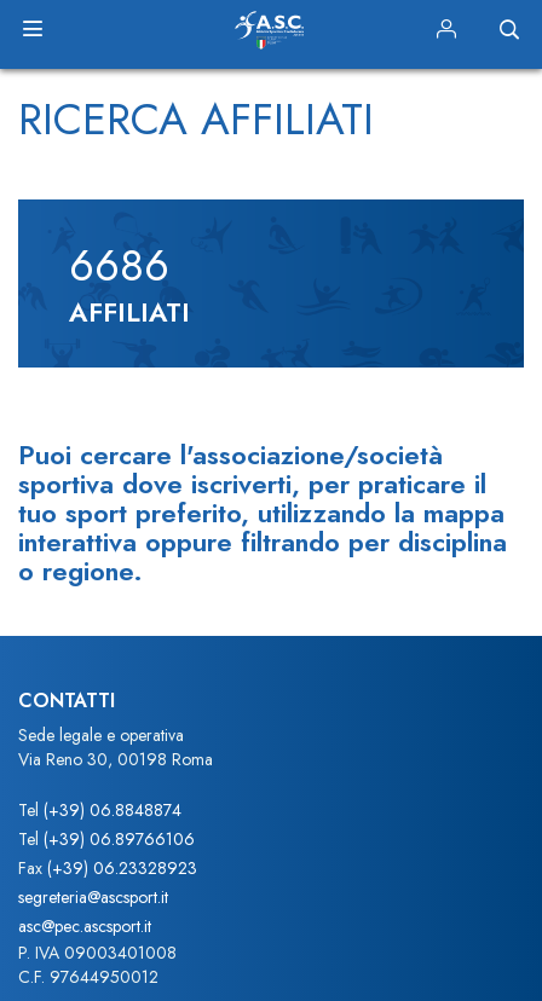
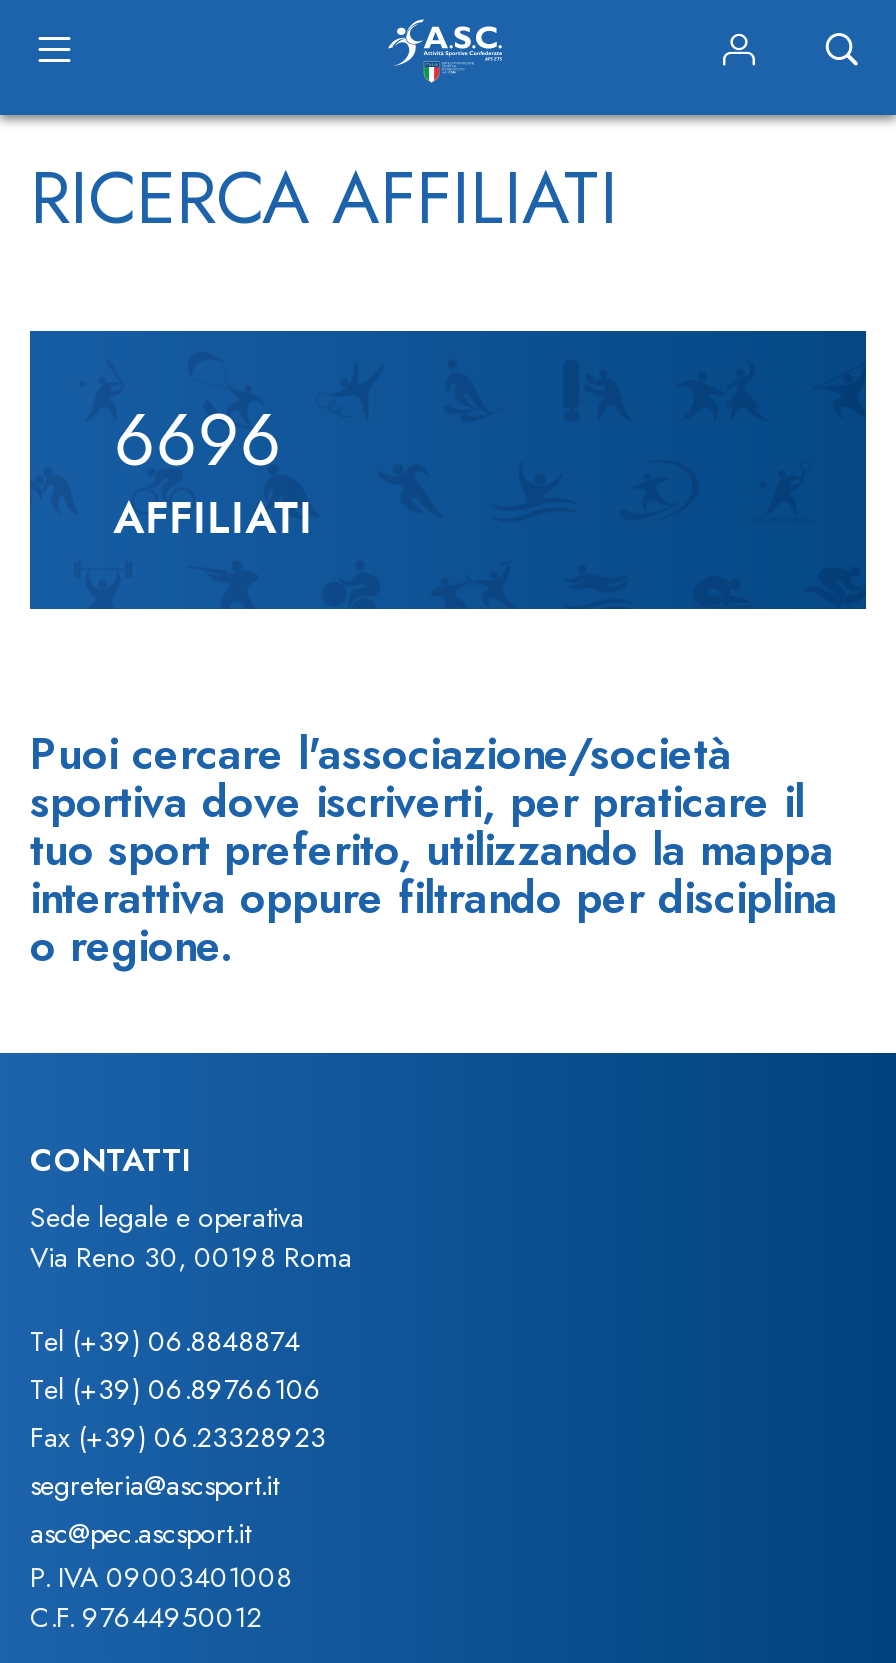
- 6686
+ 6696
